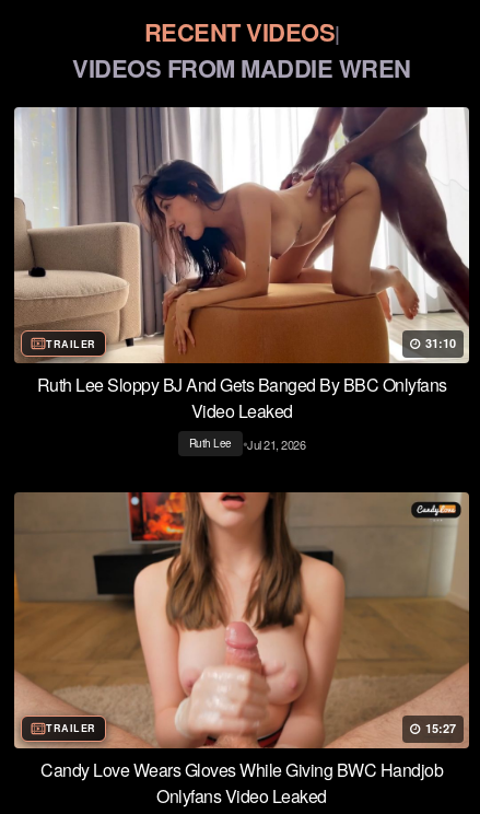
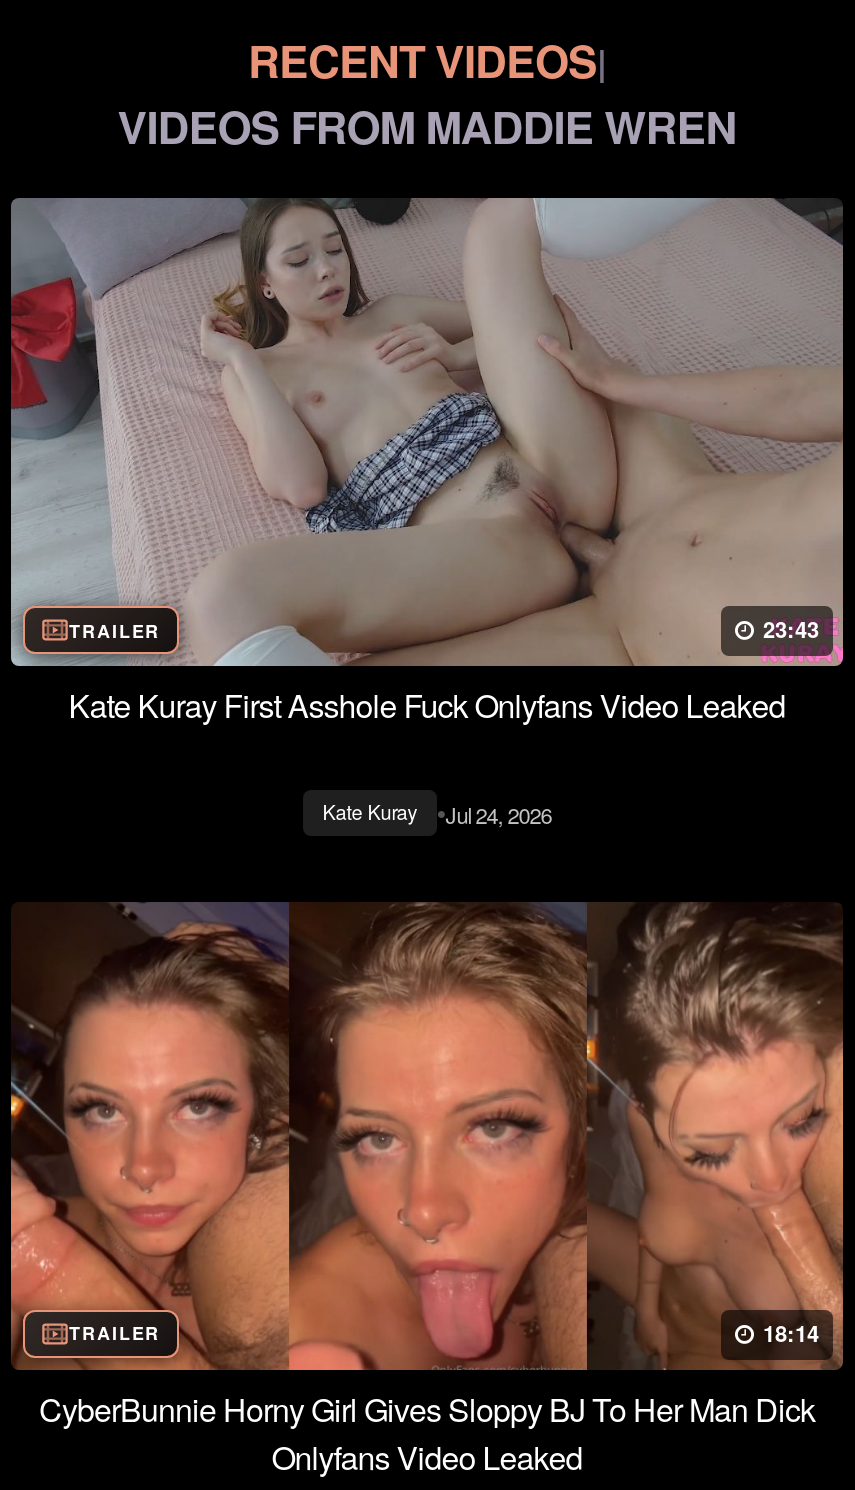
- [image]
- 31:10
+ [image]
+ 23:43

- Ruth Lee Sloppy BJ And Gets Banged By BBC Onlyfans
- Video Leaked
+ Kate Kuray First Asshole Fuck Onlyfans Video Leaked

- Ruth Lee
- •Jul 21, 2026
+ Kate Kuray
+ •Jul 24, 2026

- [image]
- 15:27
+ [image]
+ 18:14

- Candy Love Wears Gloves While Giving BWC Handjob
+ CyberBunnie Horny Girl Gives Sloppy BJ To Her Man Dick
